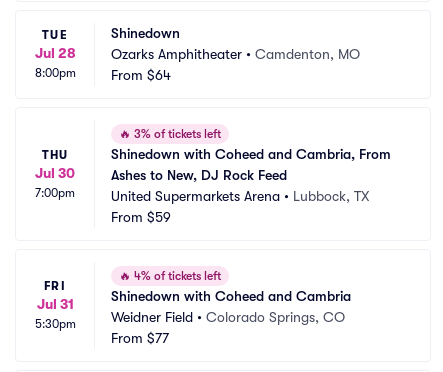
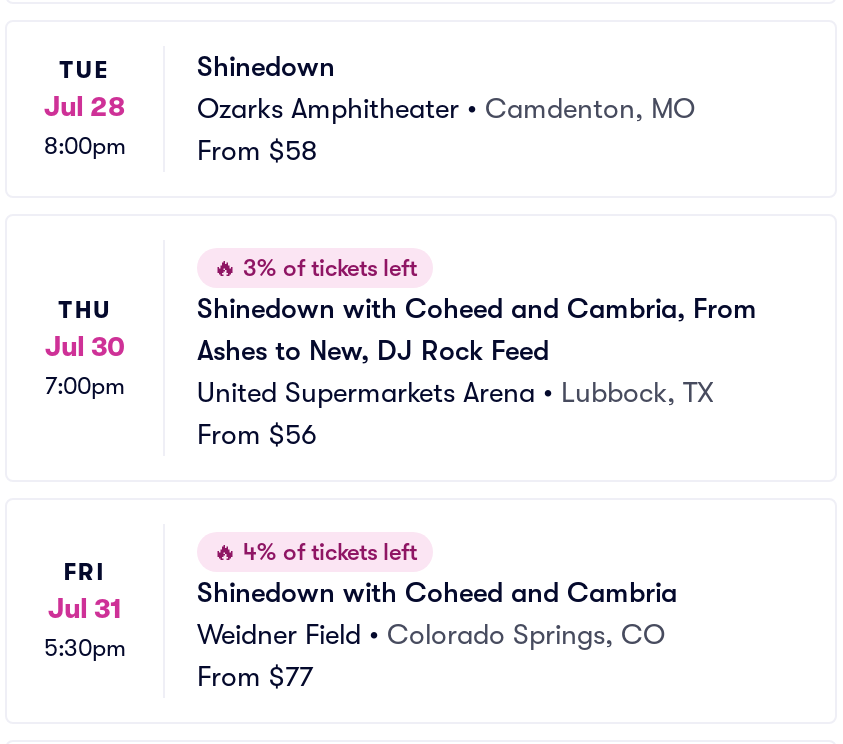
- From $64
+ From $58

- From $59
+ From $56
